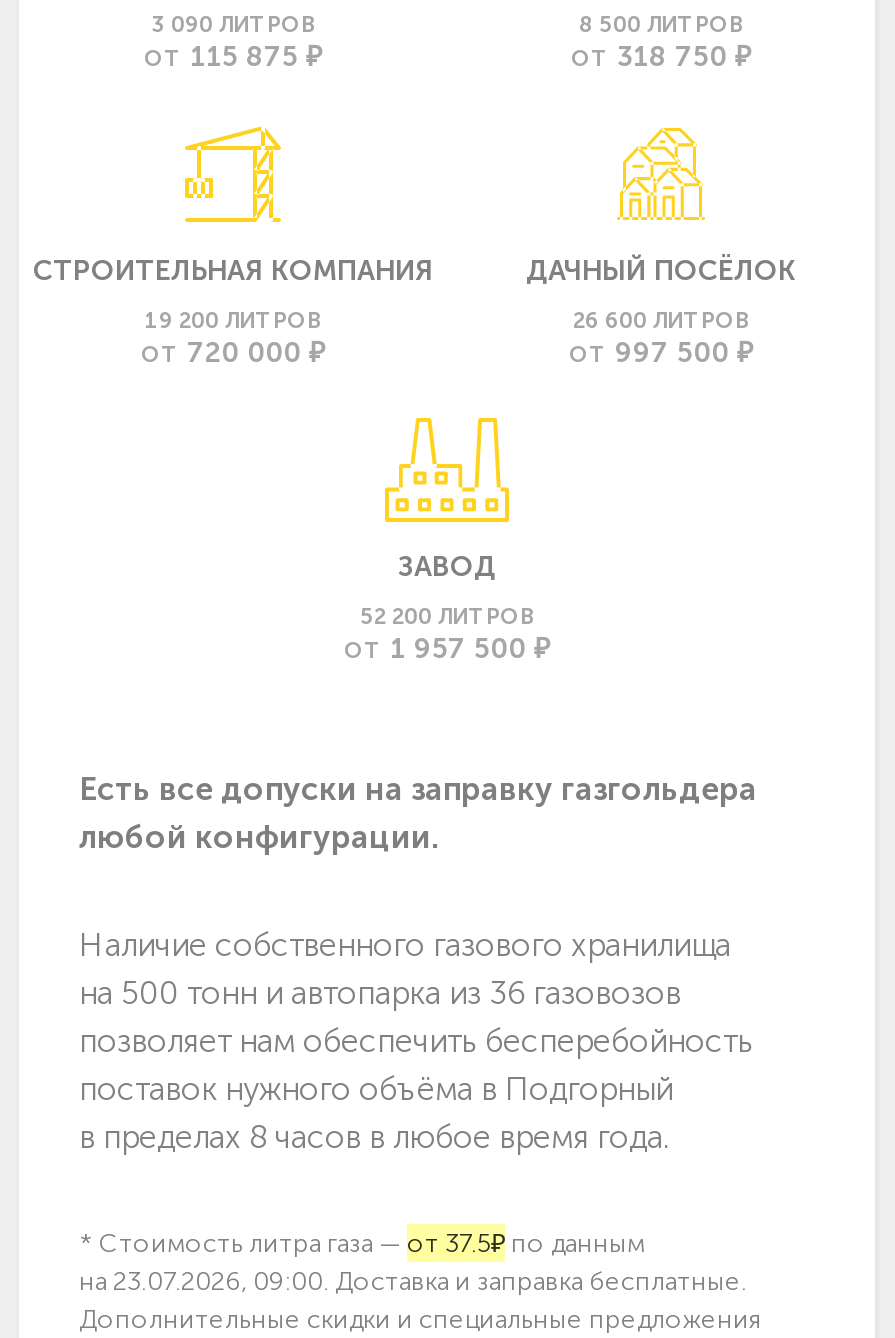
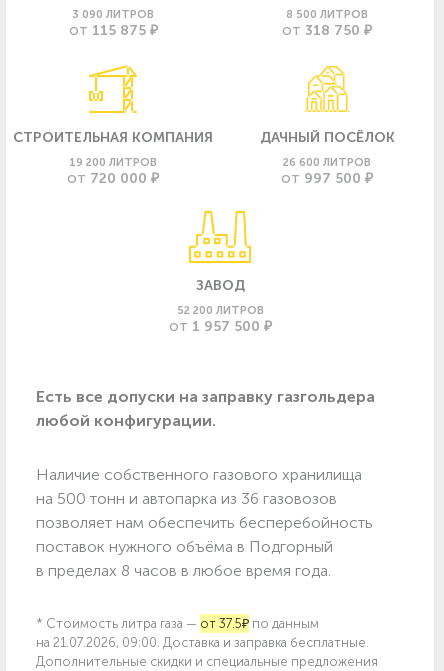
- на 23.07.2026, 09:00. Доставка и заправка бесплатные.
+ на 21.07.2026, 09:00. Доставка и заправка бесплатные.
